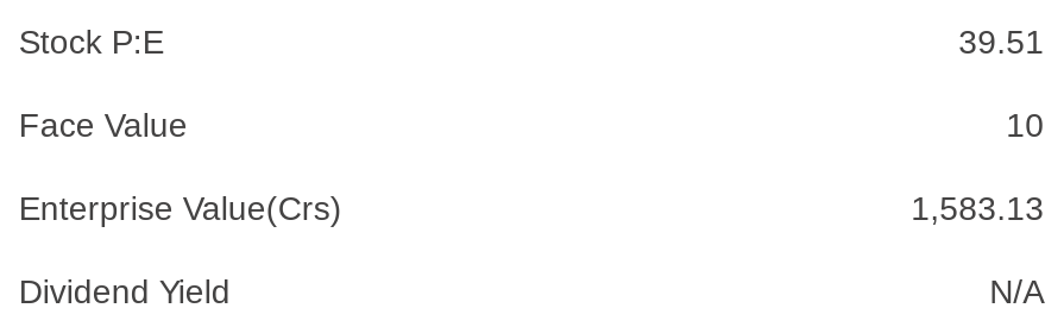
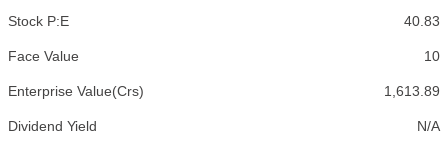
- 39.51
+ 40.83

- 1,583.13
+ 1,613.89
